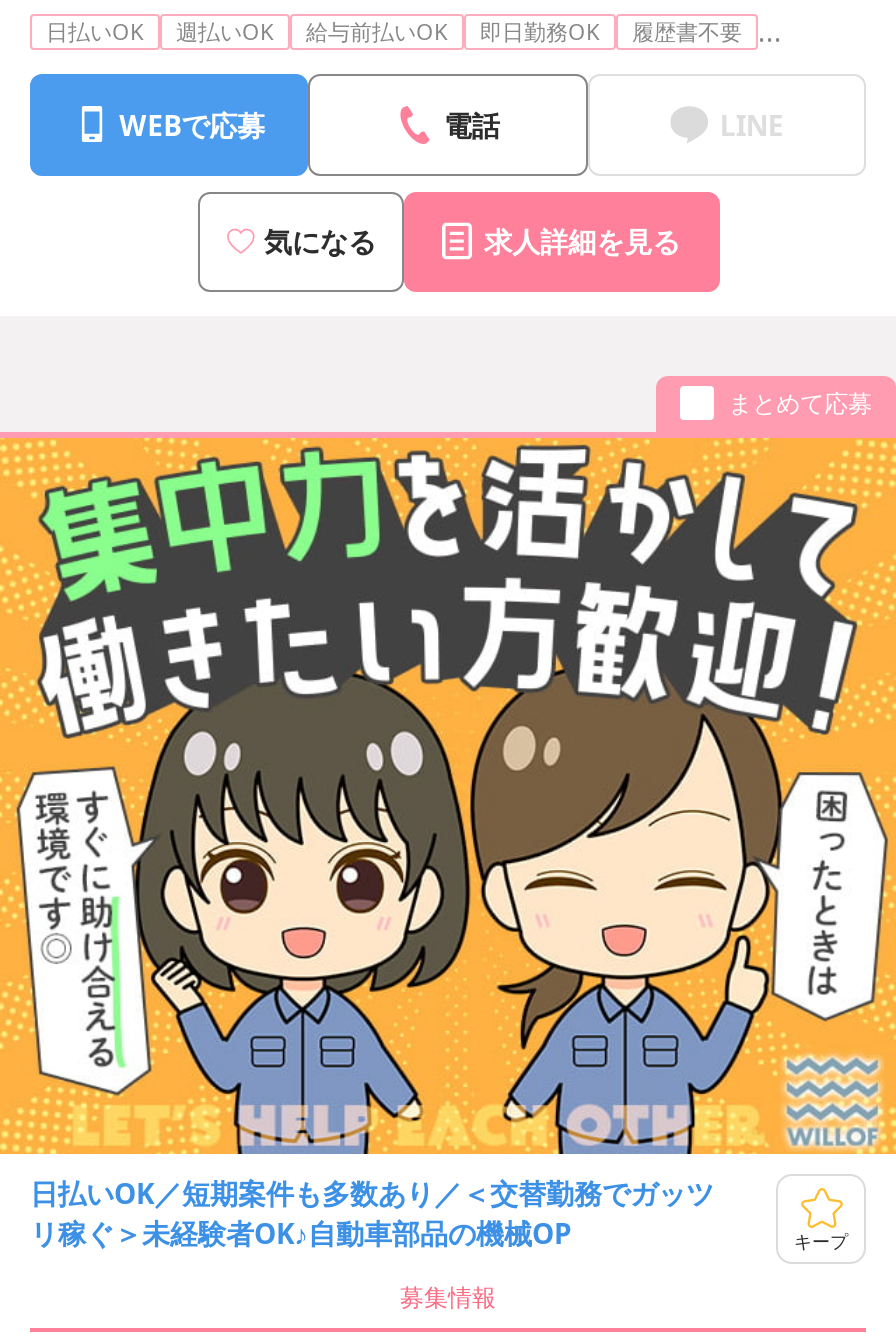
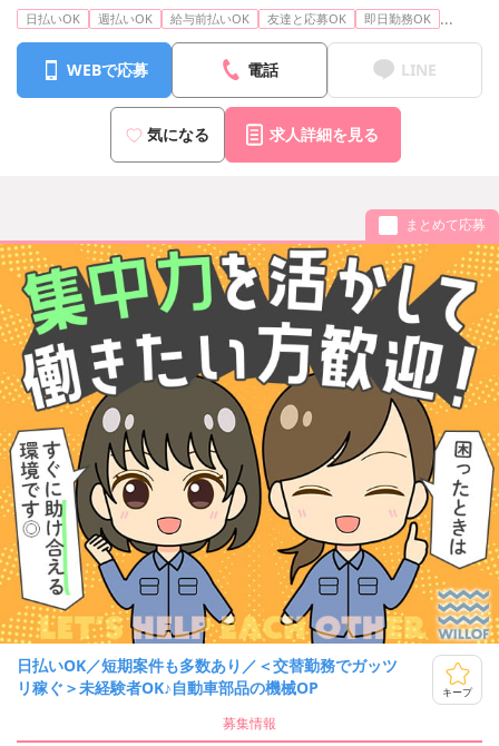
- 即日勤務OK
- 履歴書不要 ...
+ 友達と応募OK
+ 即日勤務OK ...
